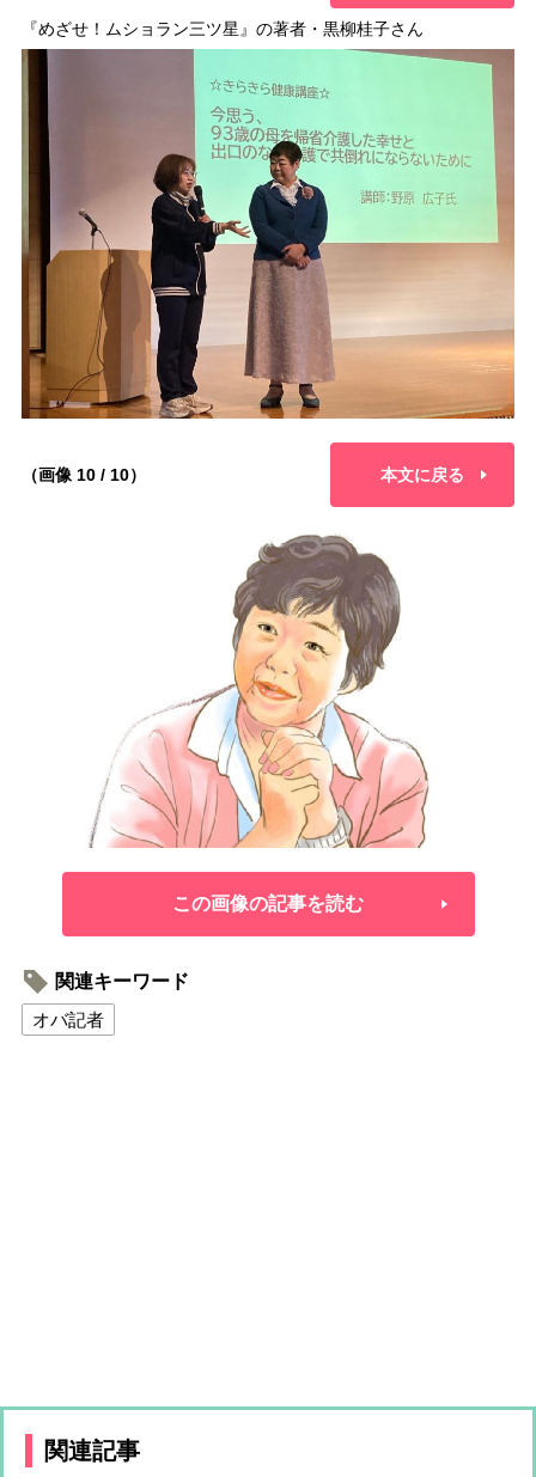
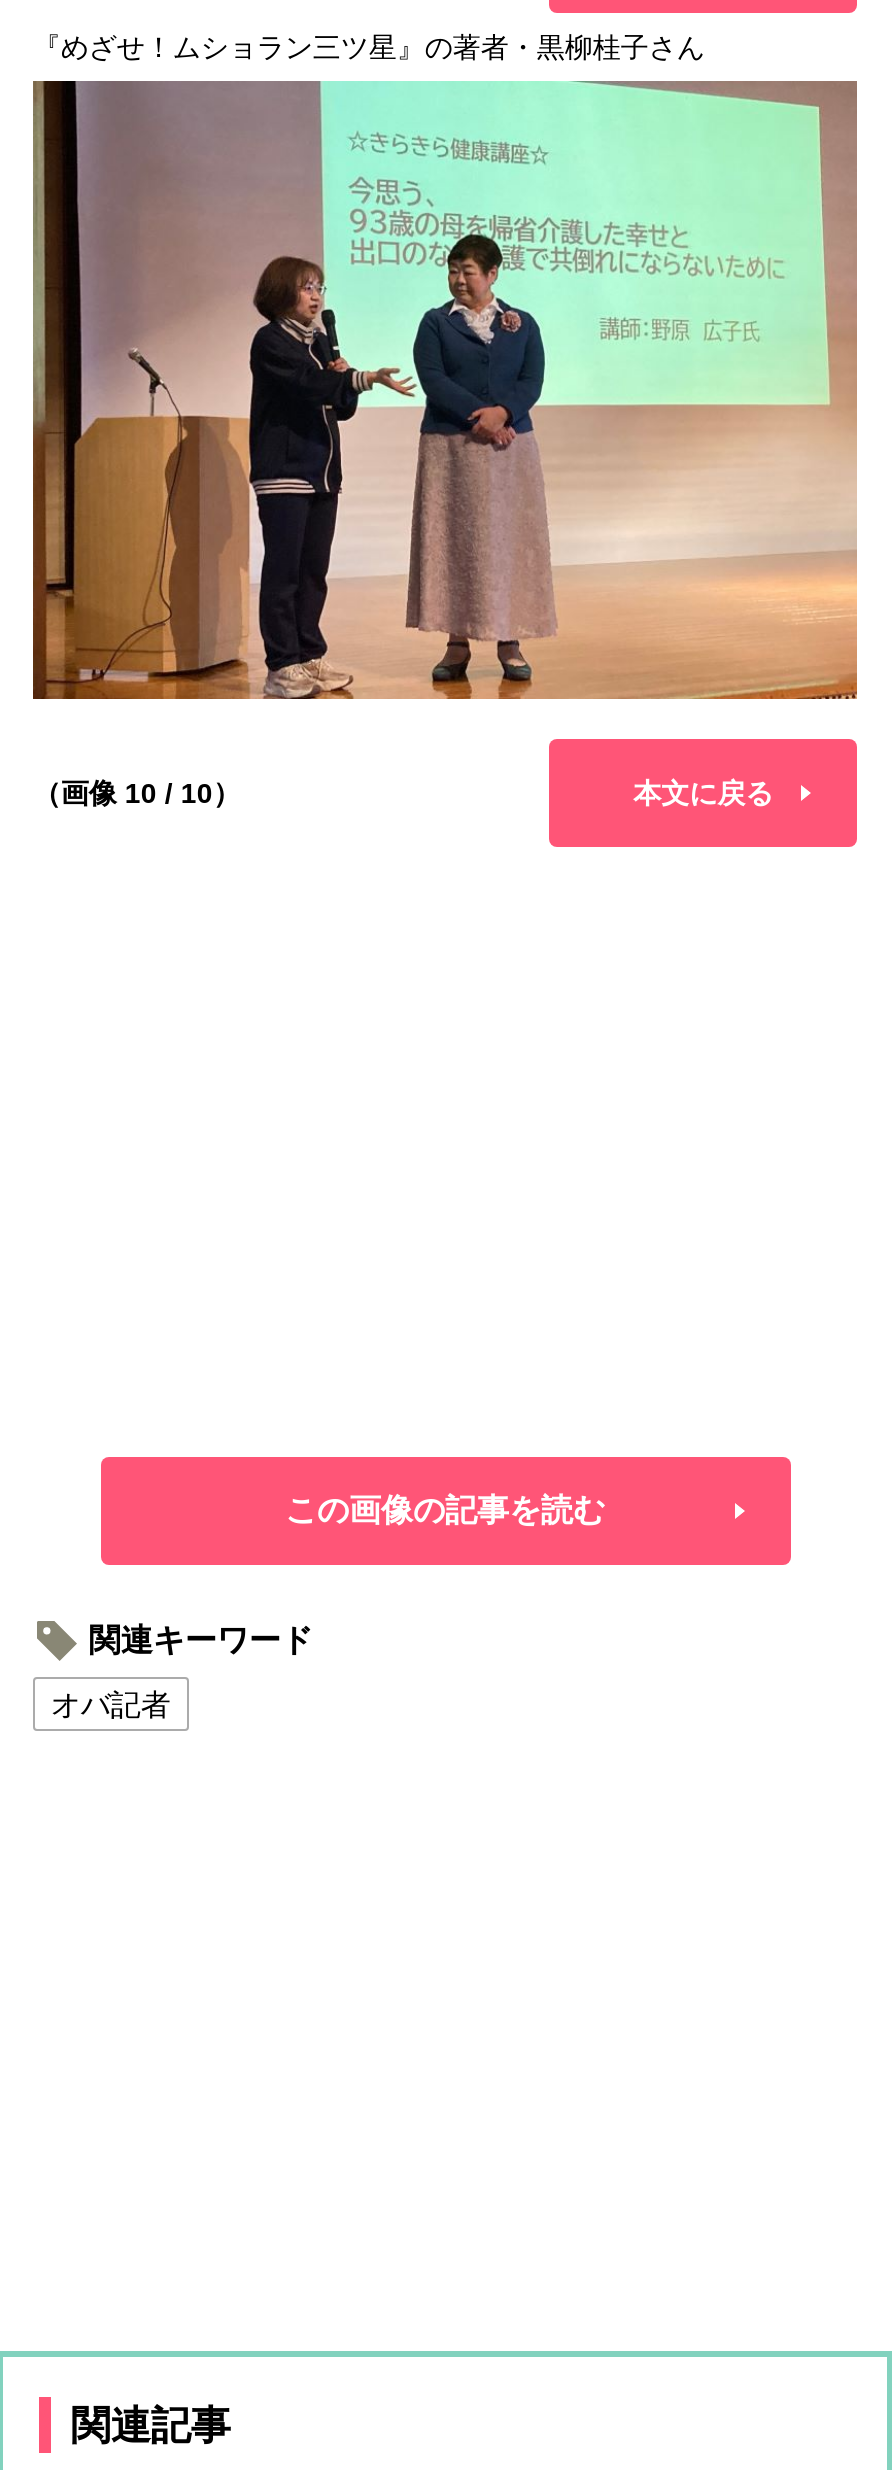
- [image]
